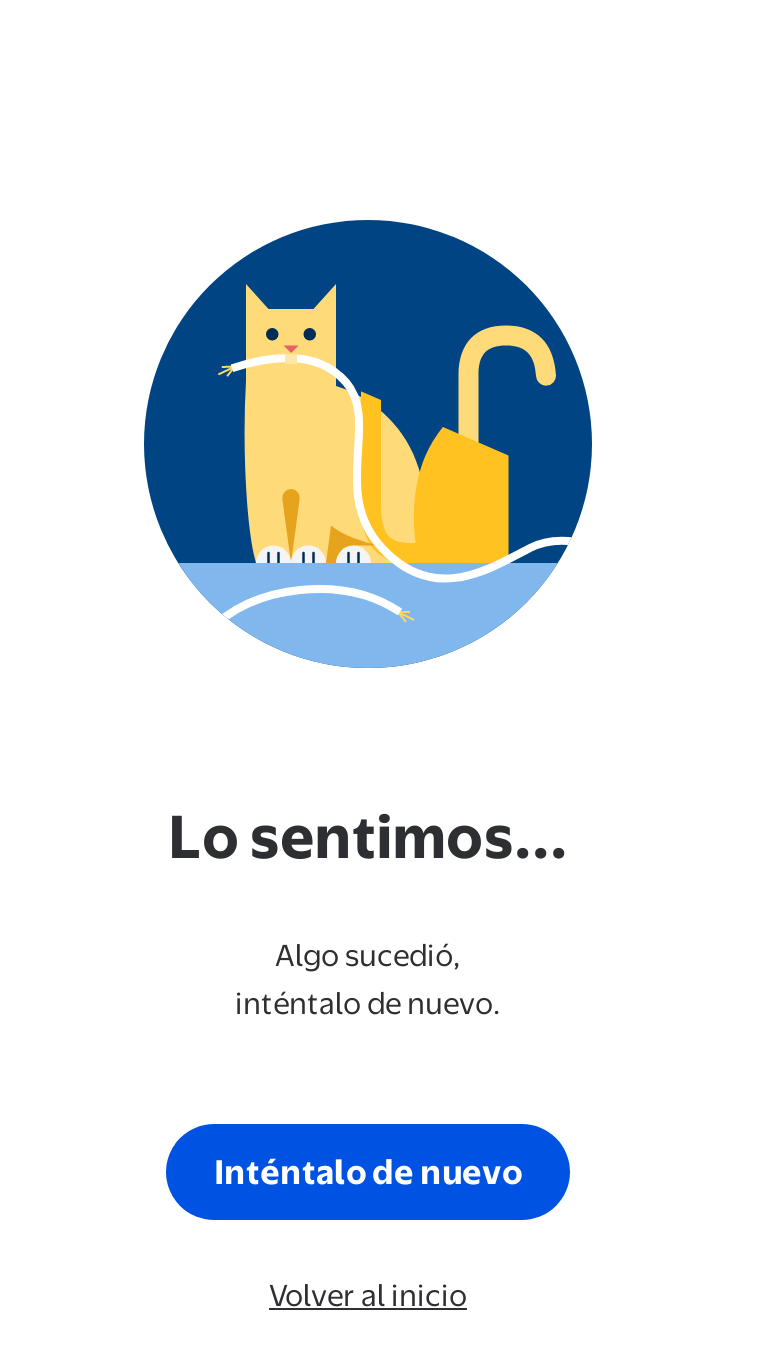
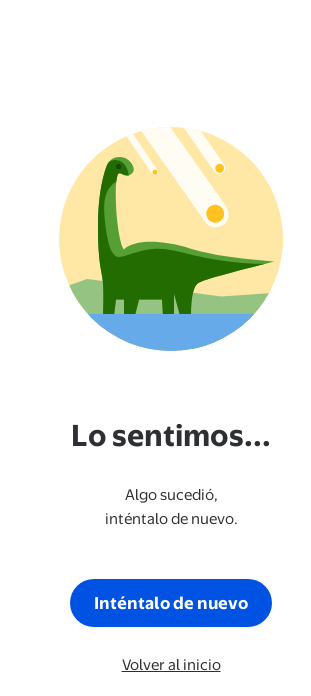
- [image]
+ [image]
